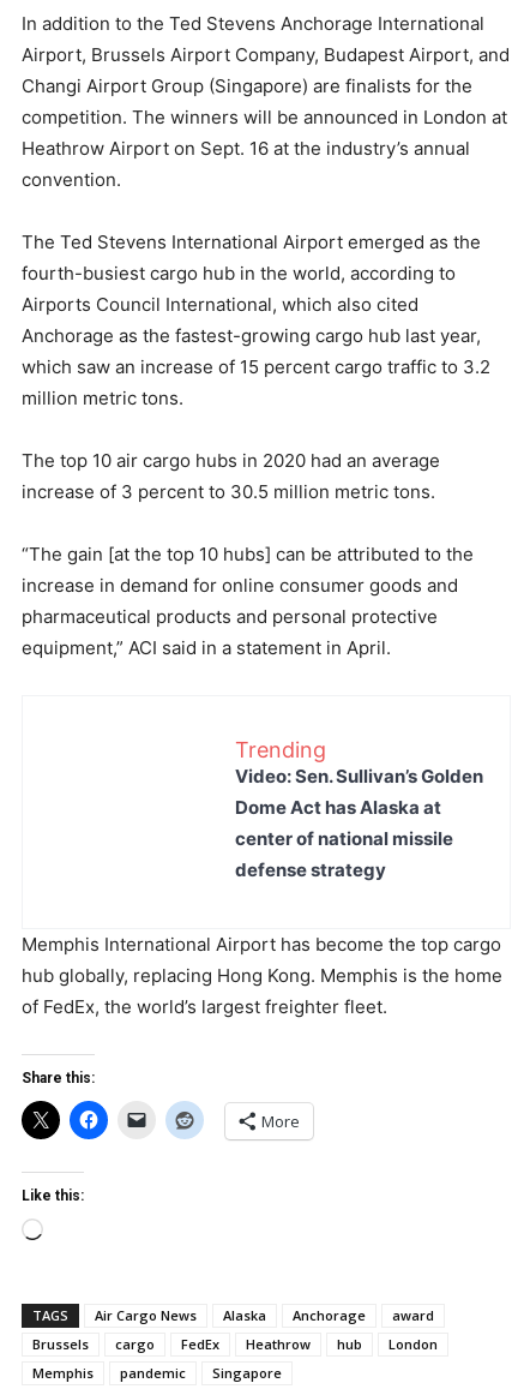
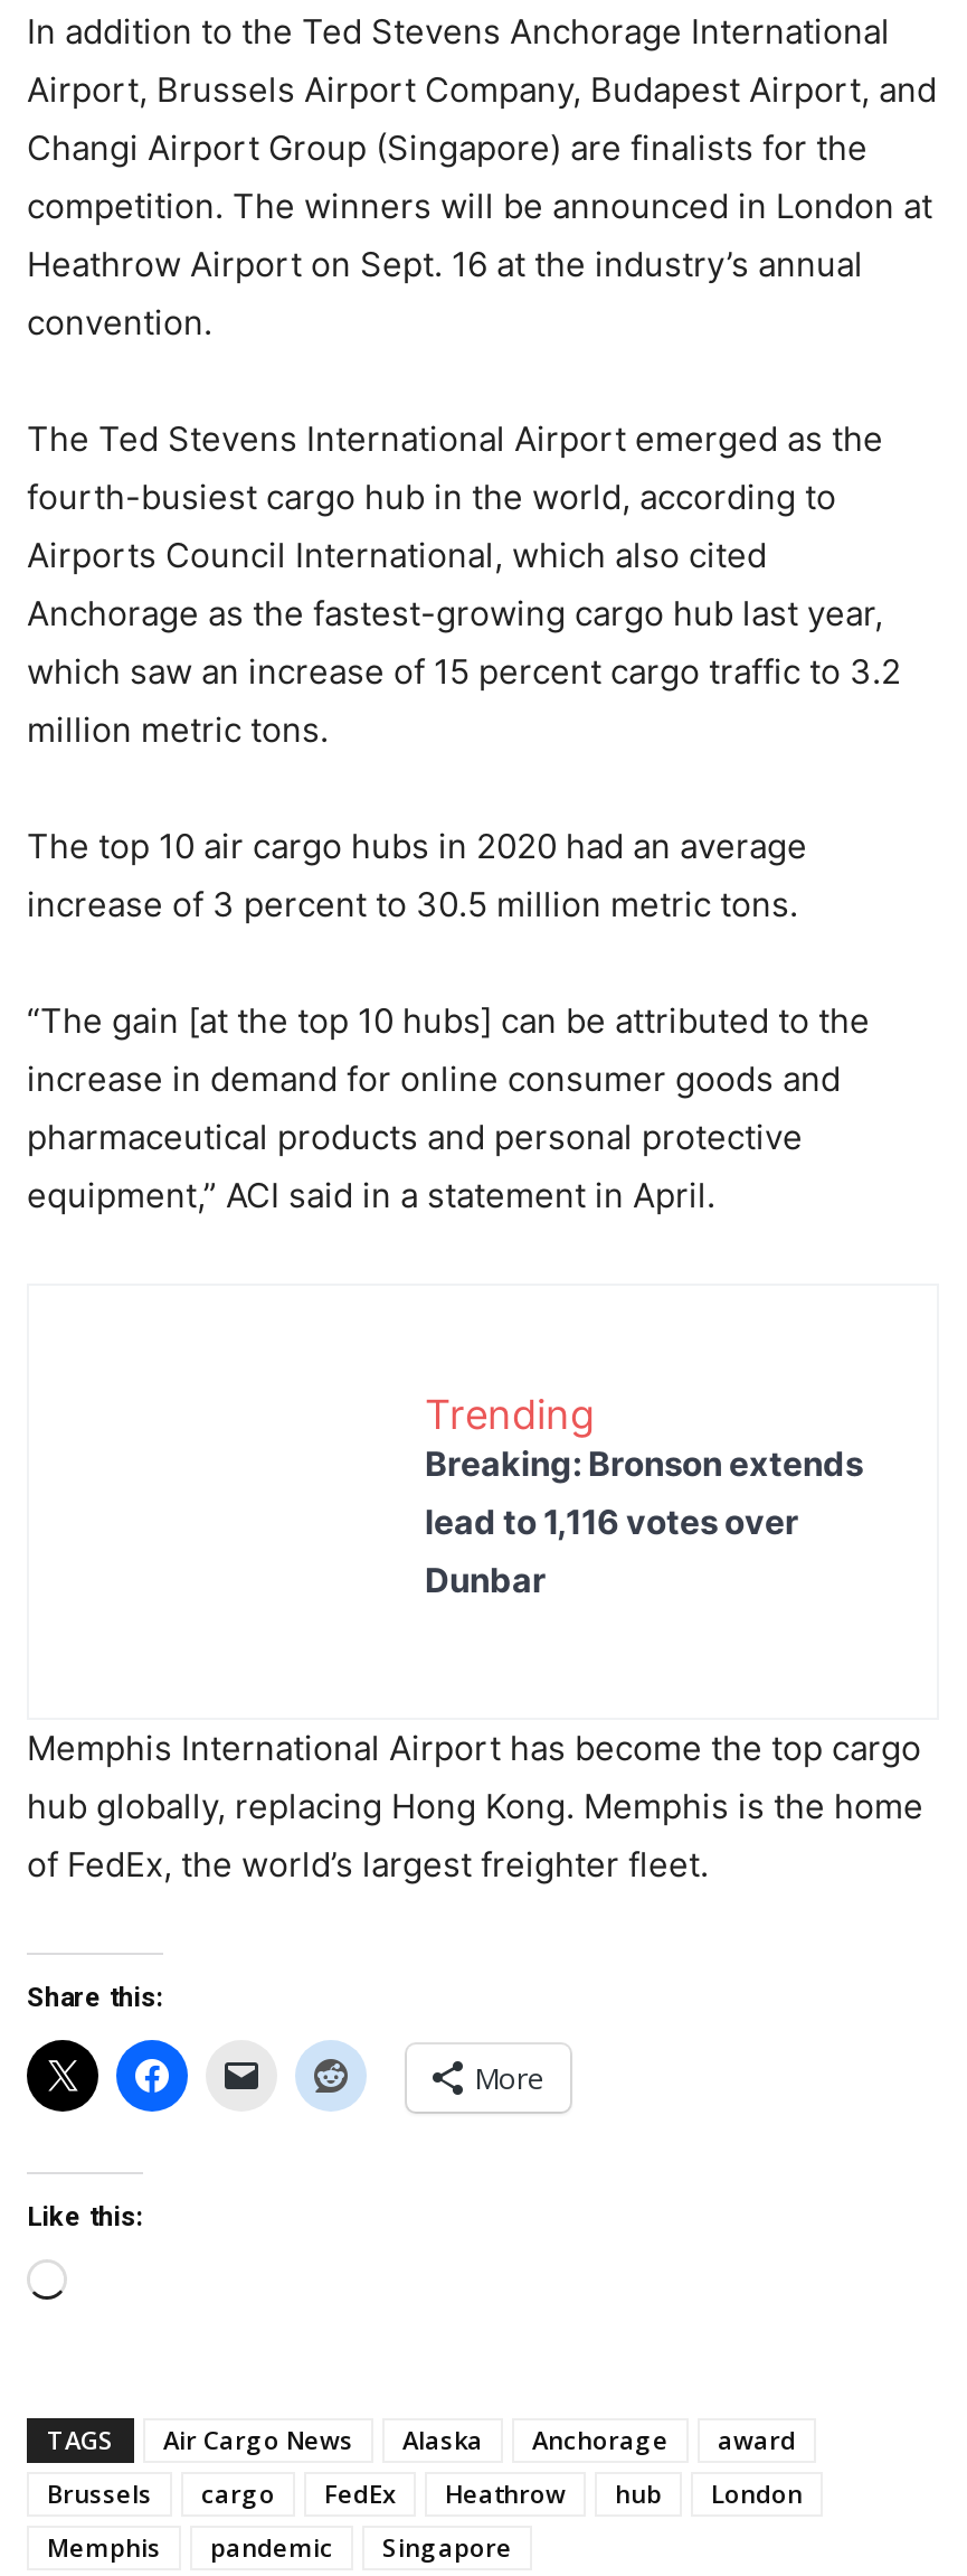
- Video: Sen. Sullivan’s Golden
- Dome Act has Alaska at
- center of national missile
- defense strategy
+ Breaking: Bronson extends
+ lead to 1,116 votes over
+ Dunbar
